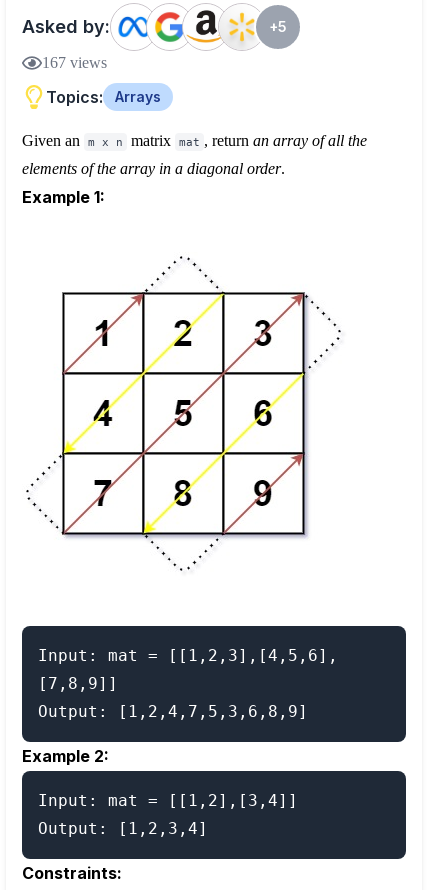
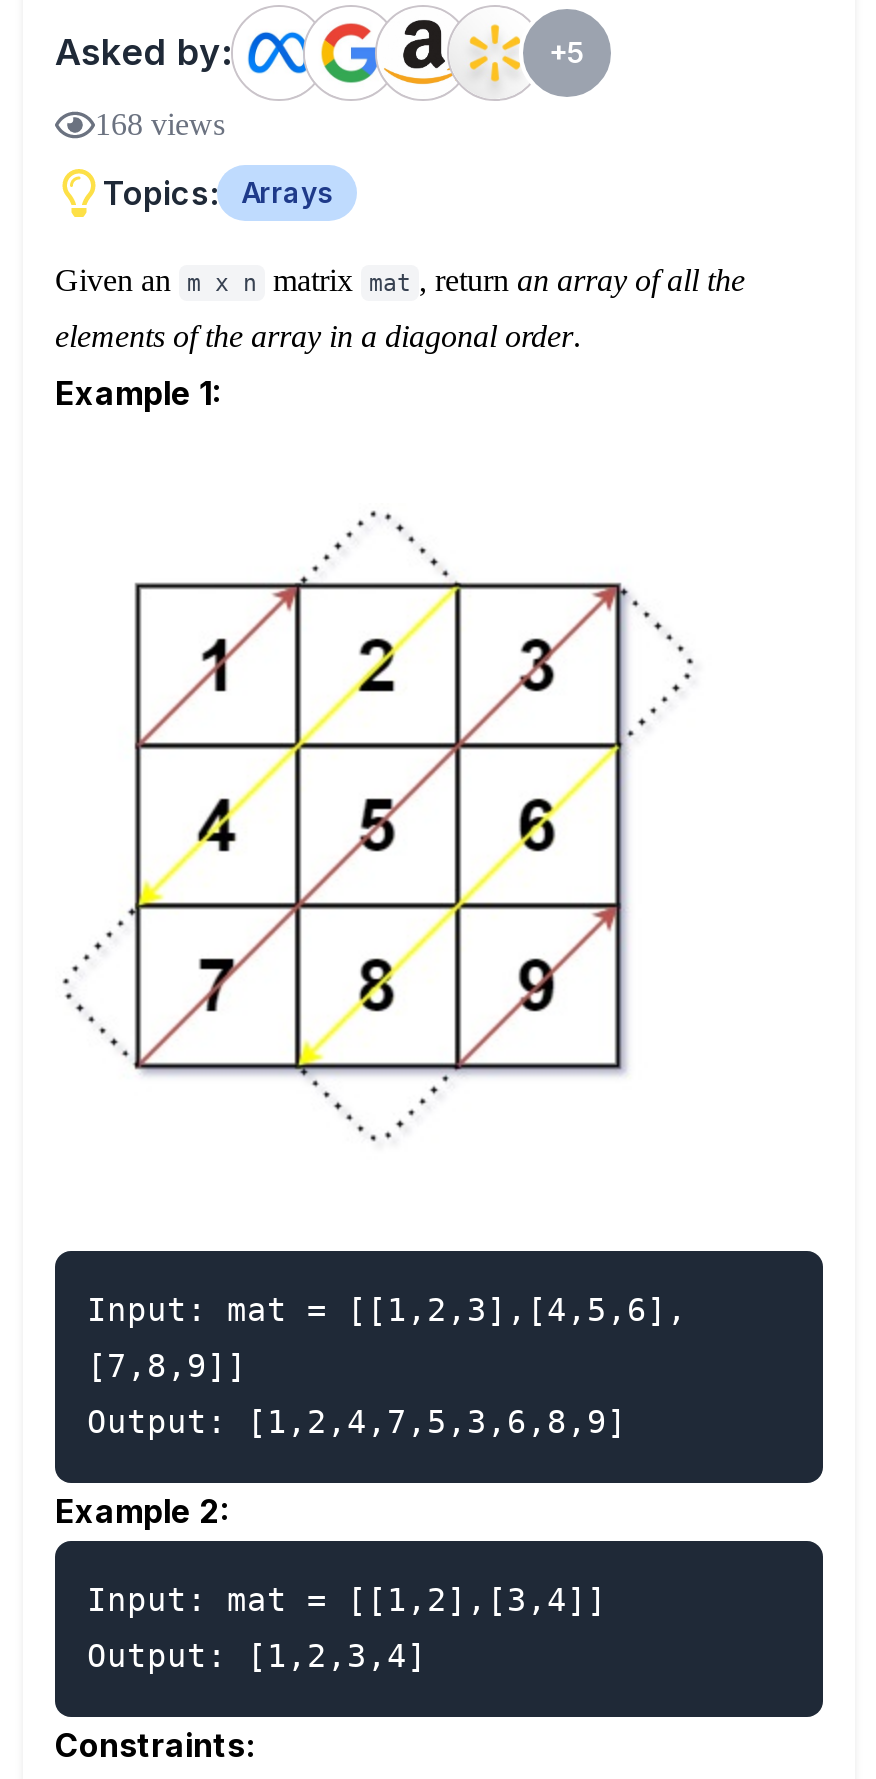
- 167 views
+ 168 views
